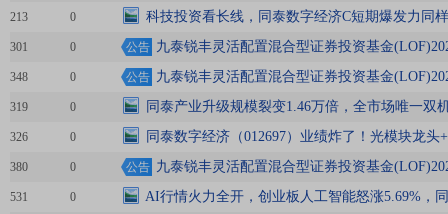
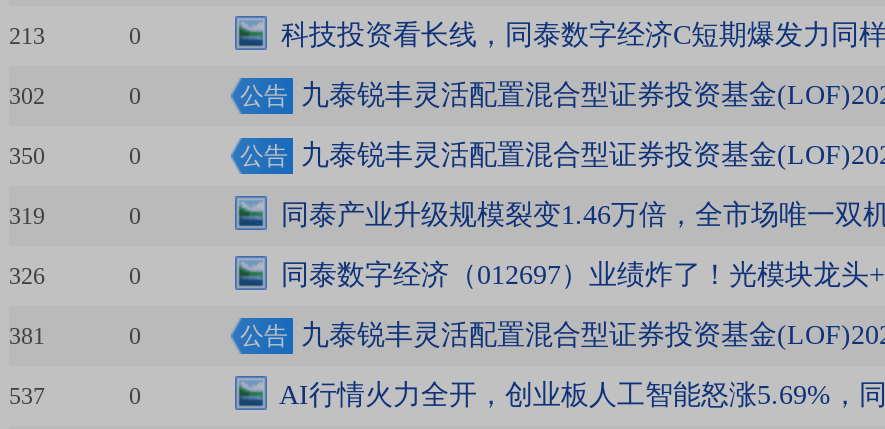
- 301
+ 302

- 348
+ 350

- 380
+ 381

- 531
+ 537
